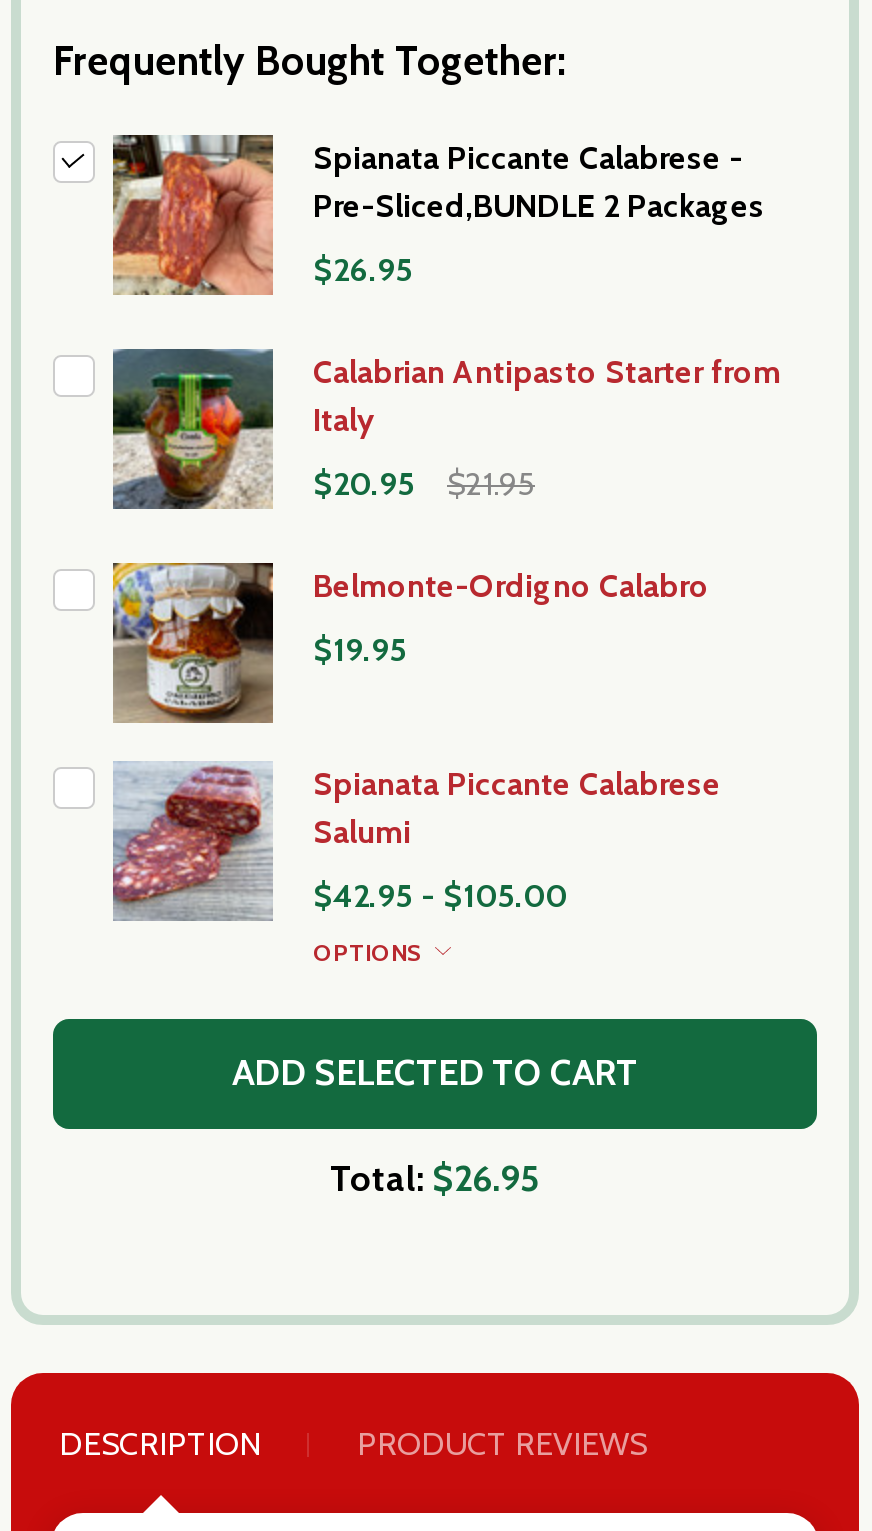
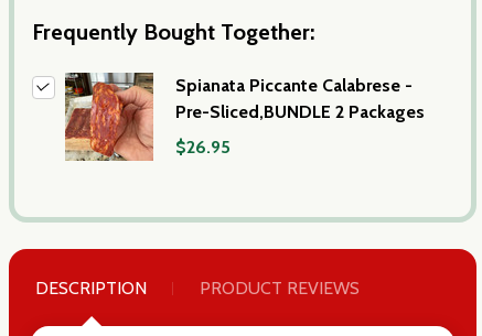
- [image]
- Calabrian Antipasto Starter from
- Italy
- $20.95
- $21.95
- Belmonte-Ordigno Calabro
- $19.95

- [image]
- Spianata Piccante Calabrese
- Salumi
- $42.95 - $105.00
- OPTIONS
- ADD SELECTED TO CART
- Total: $26.95

- [image]
